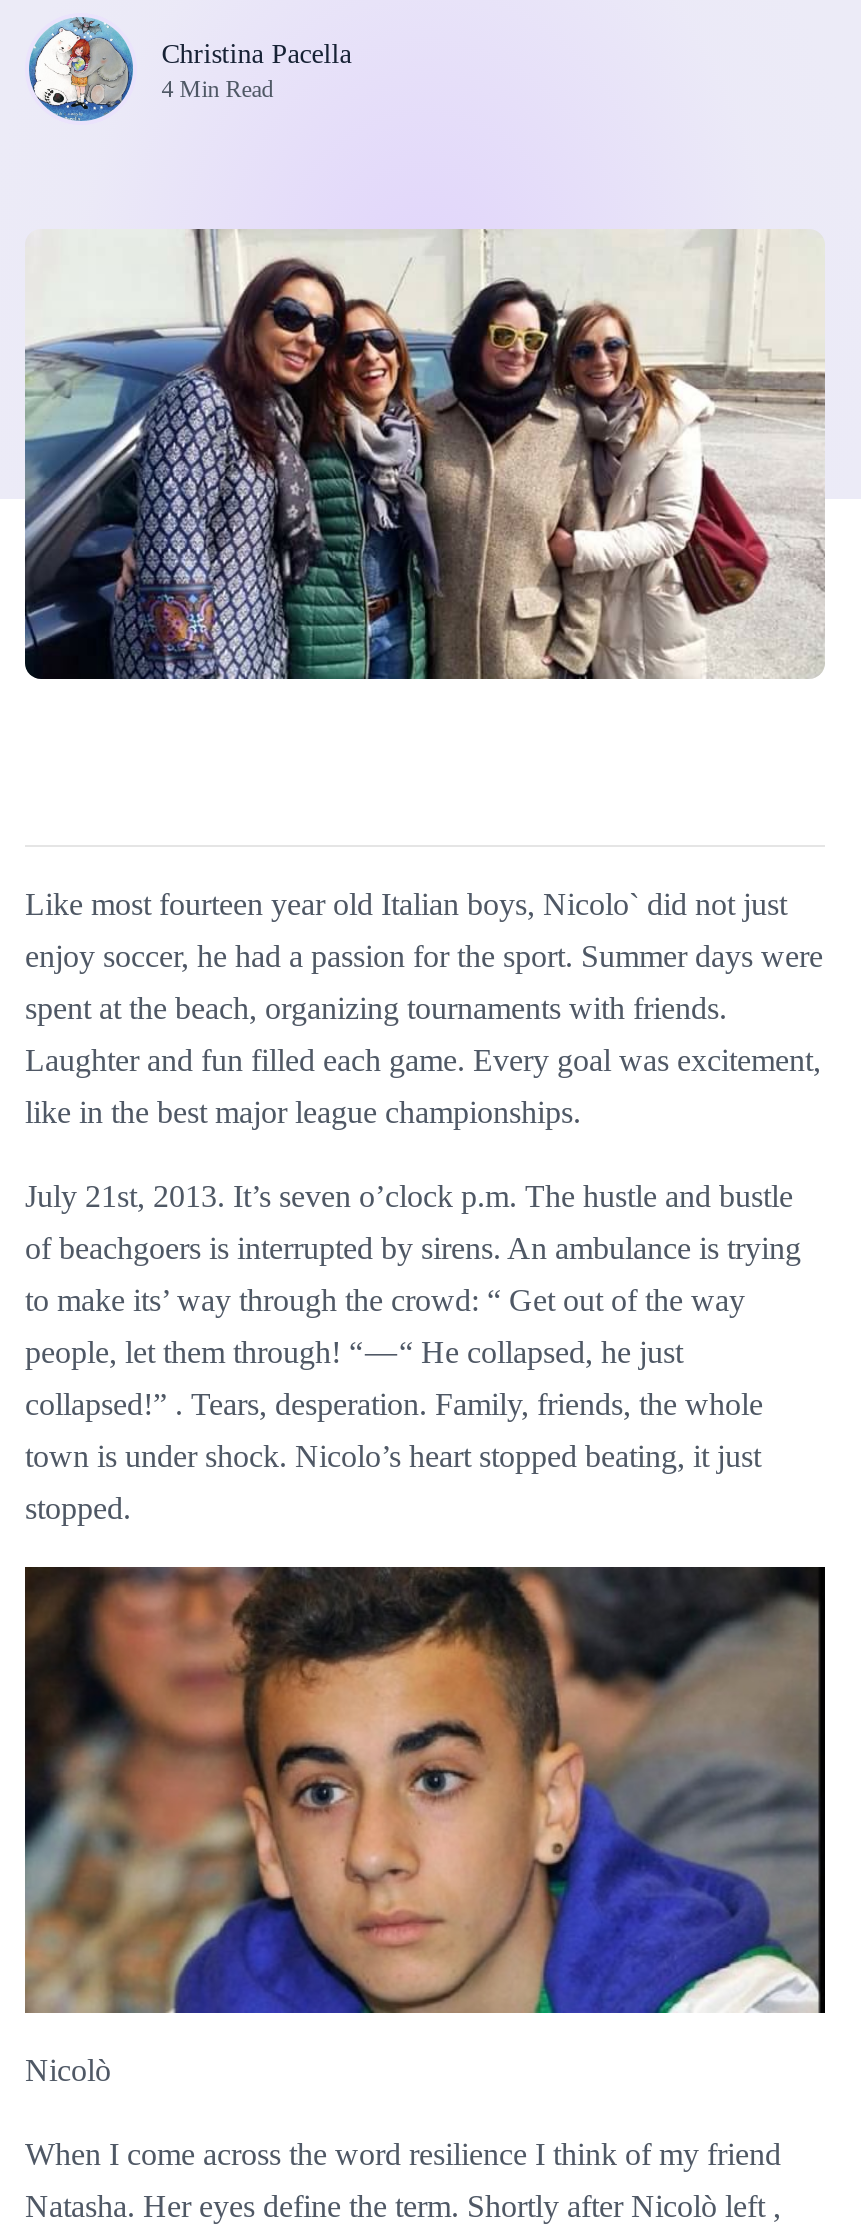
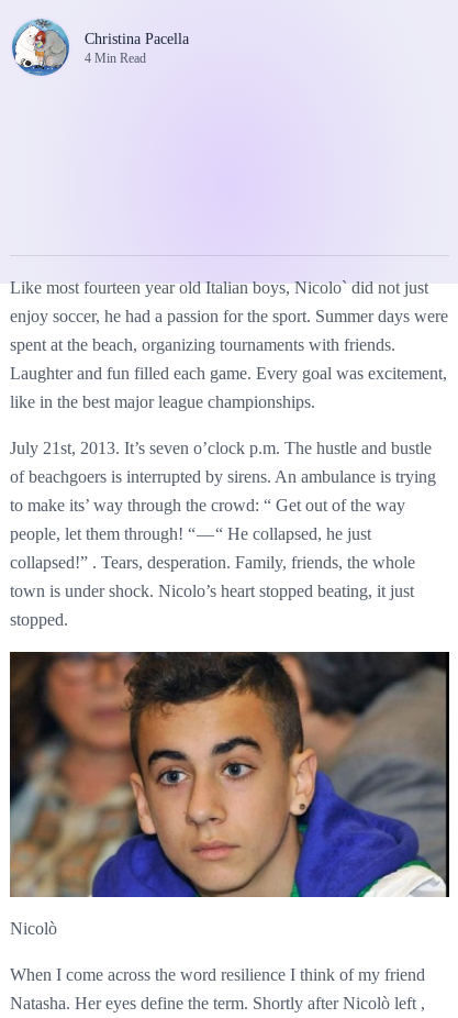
- [image]
